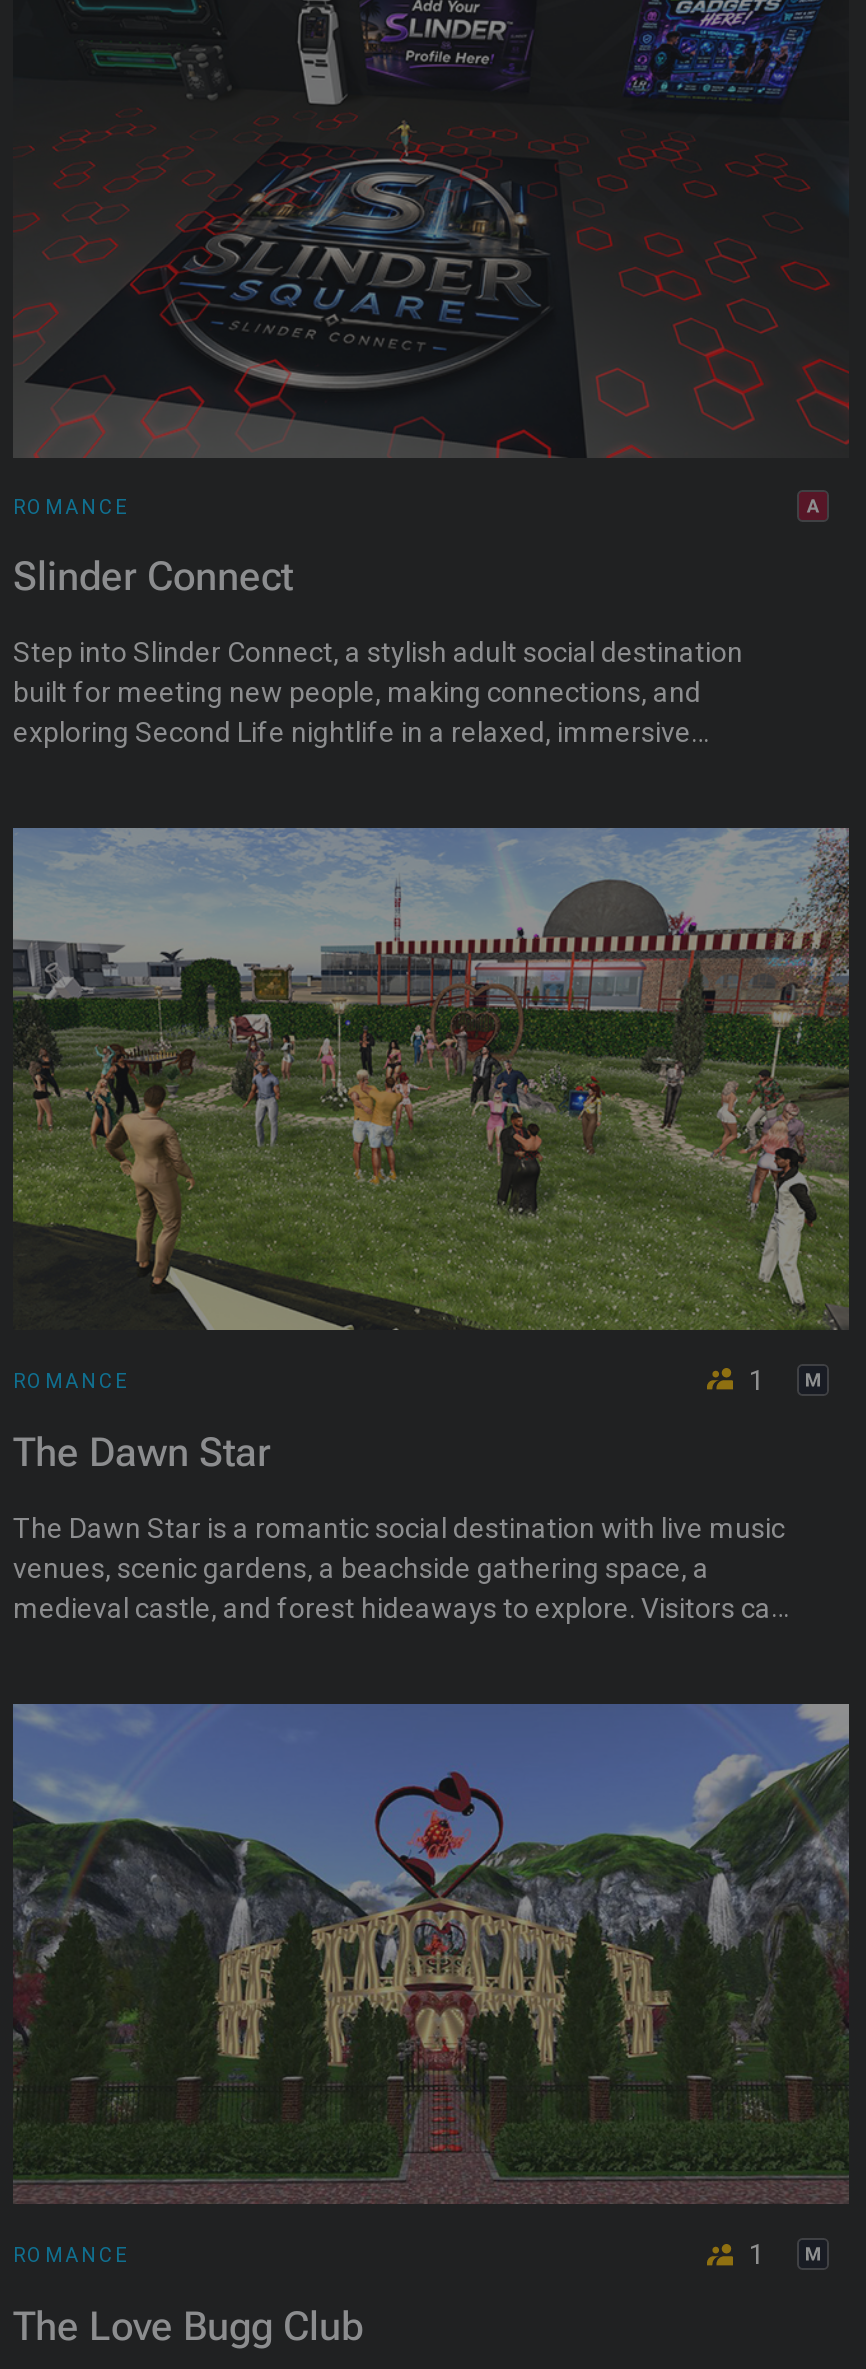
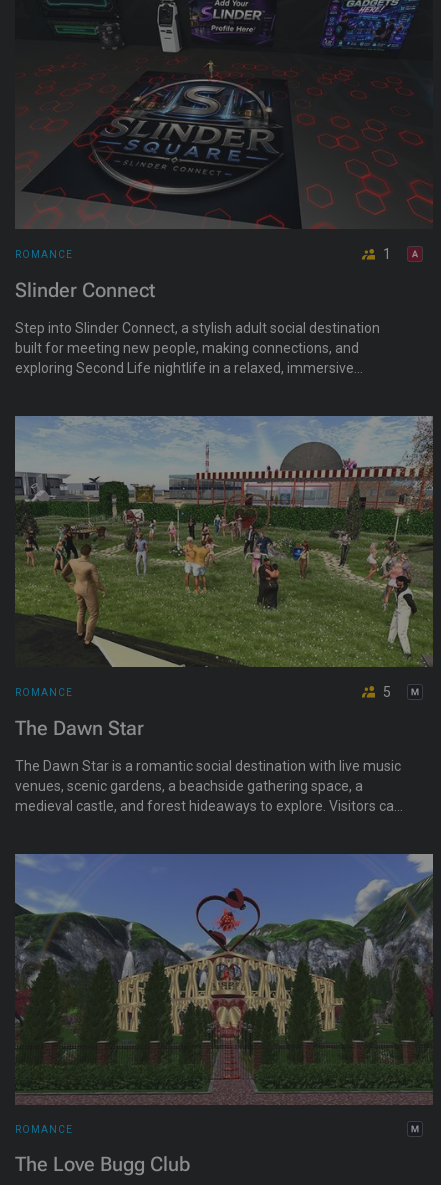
+ 1

- 1
+ 5

- 1
